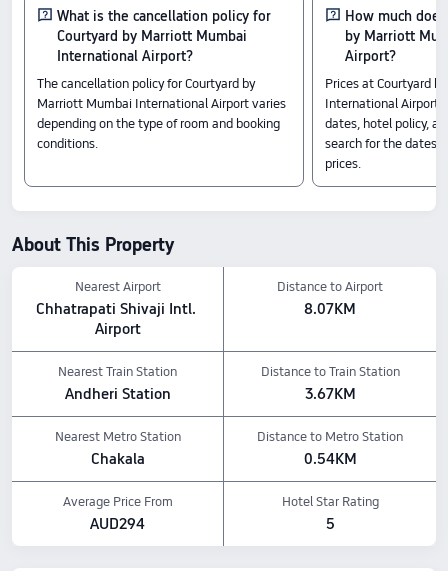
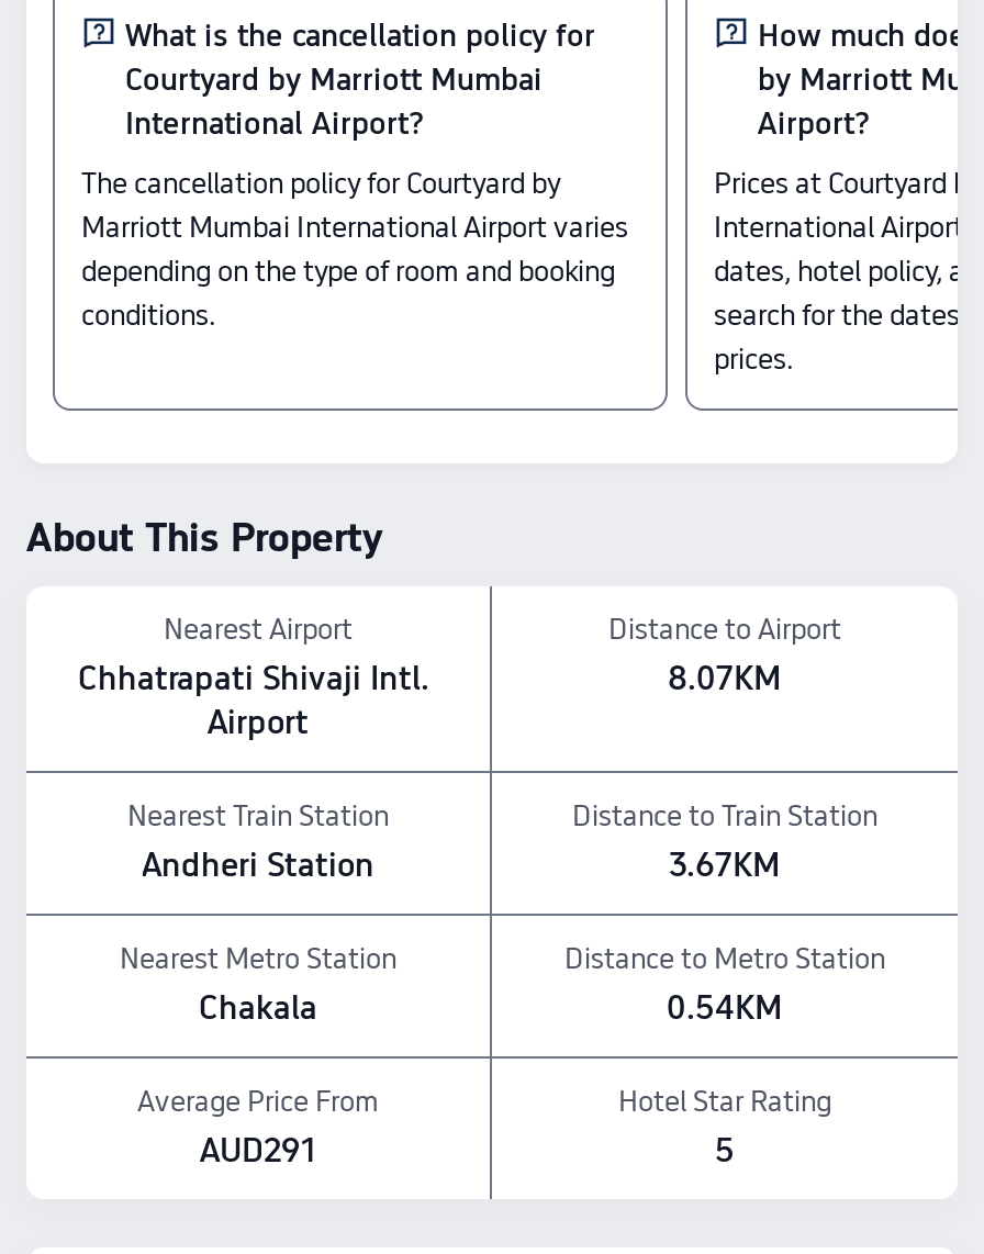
- AUD294
+ AUD291
